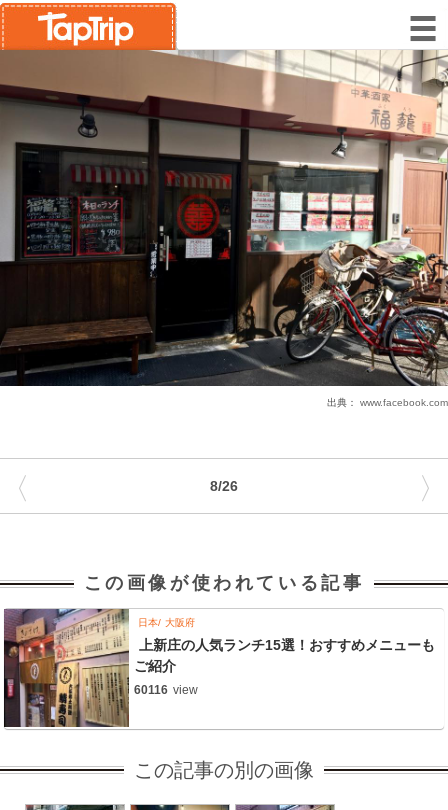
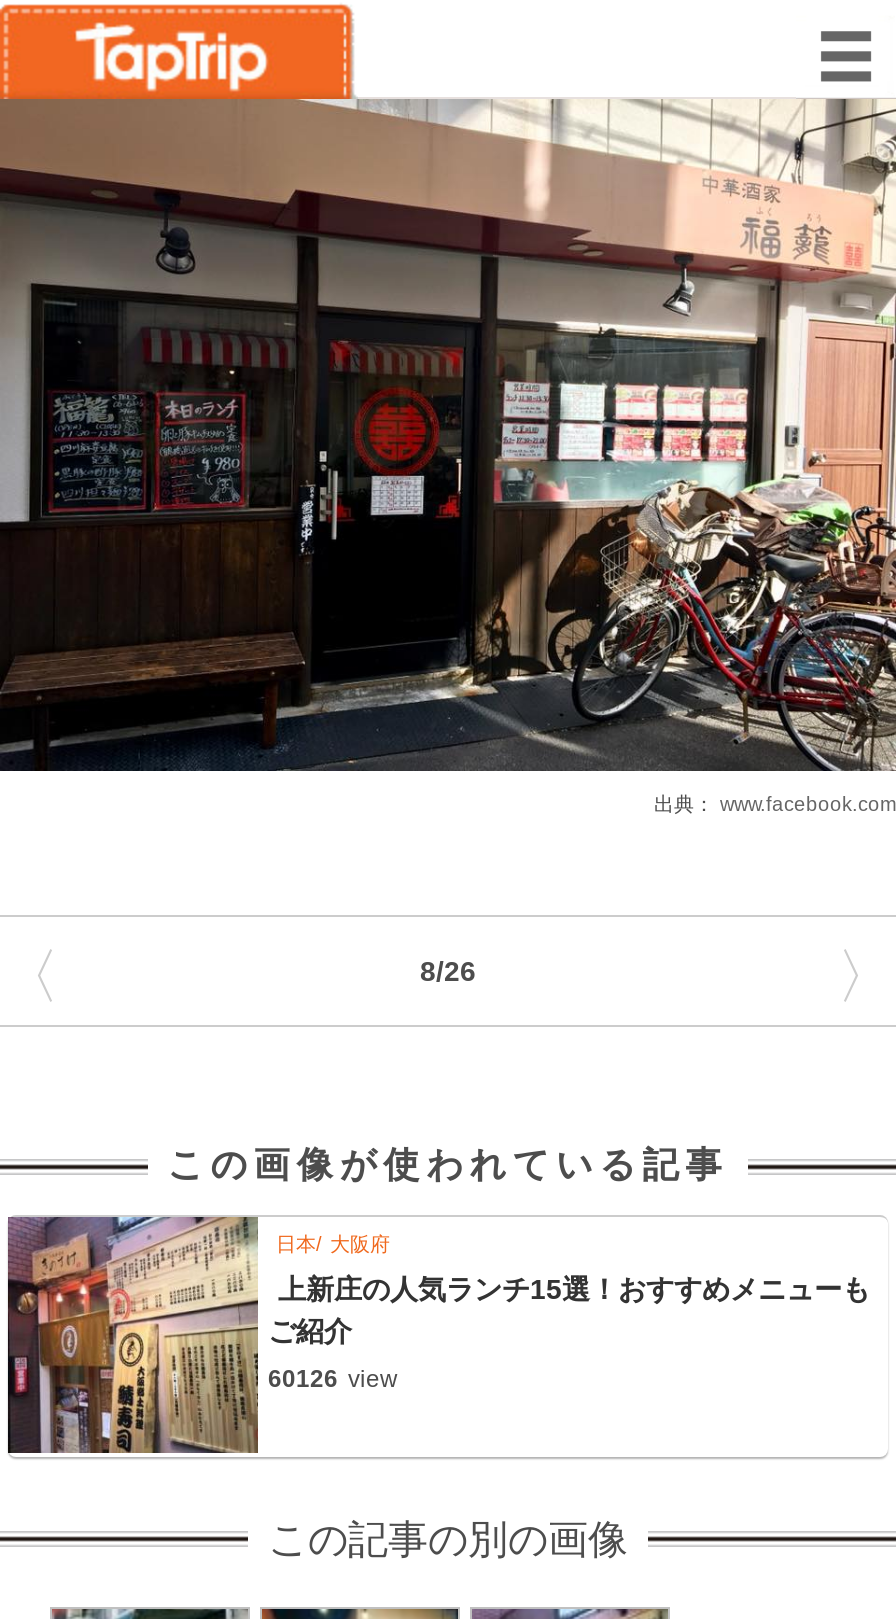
- 60116 view
+ 60126 view
